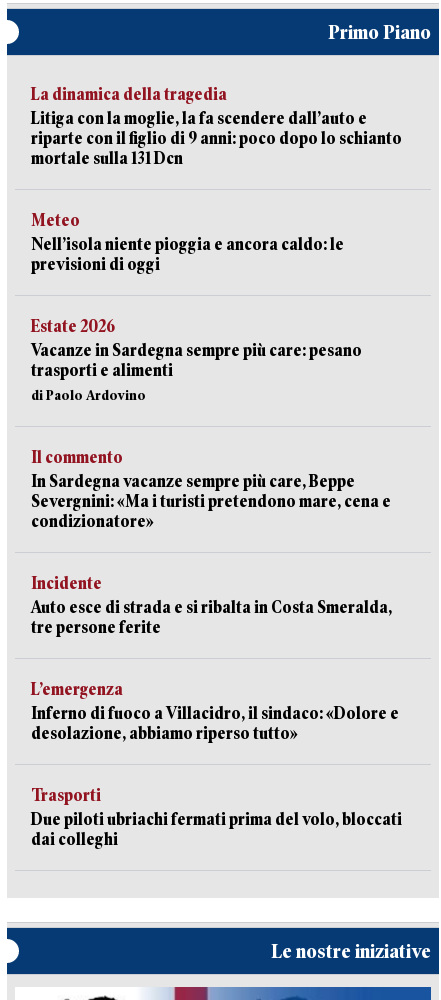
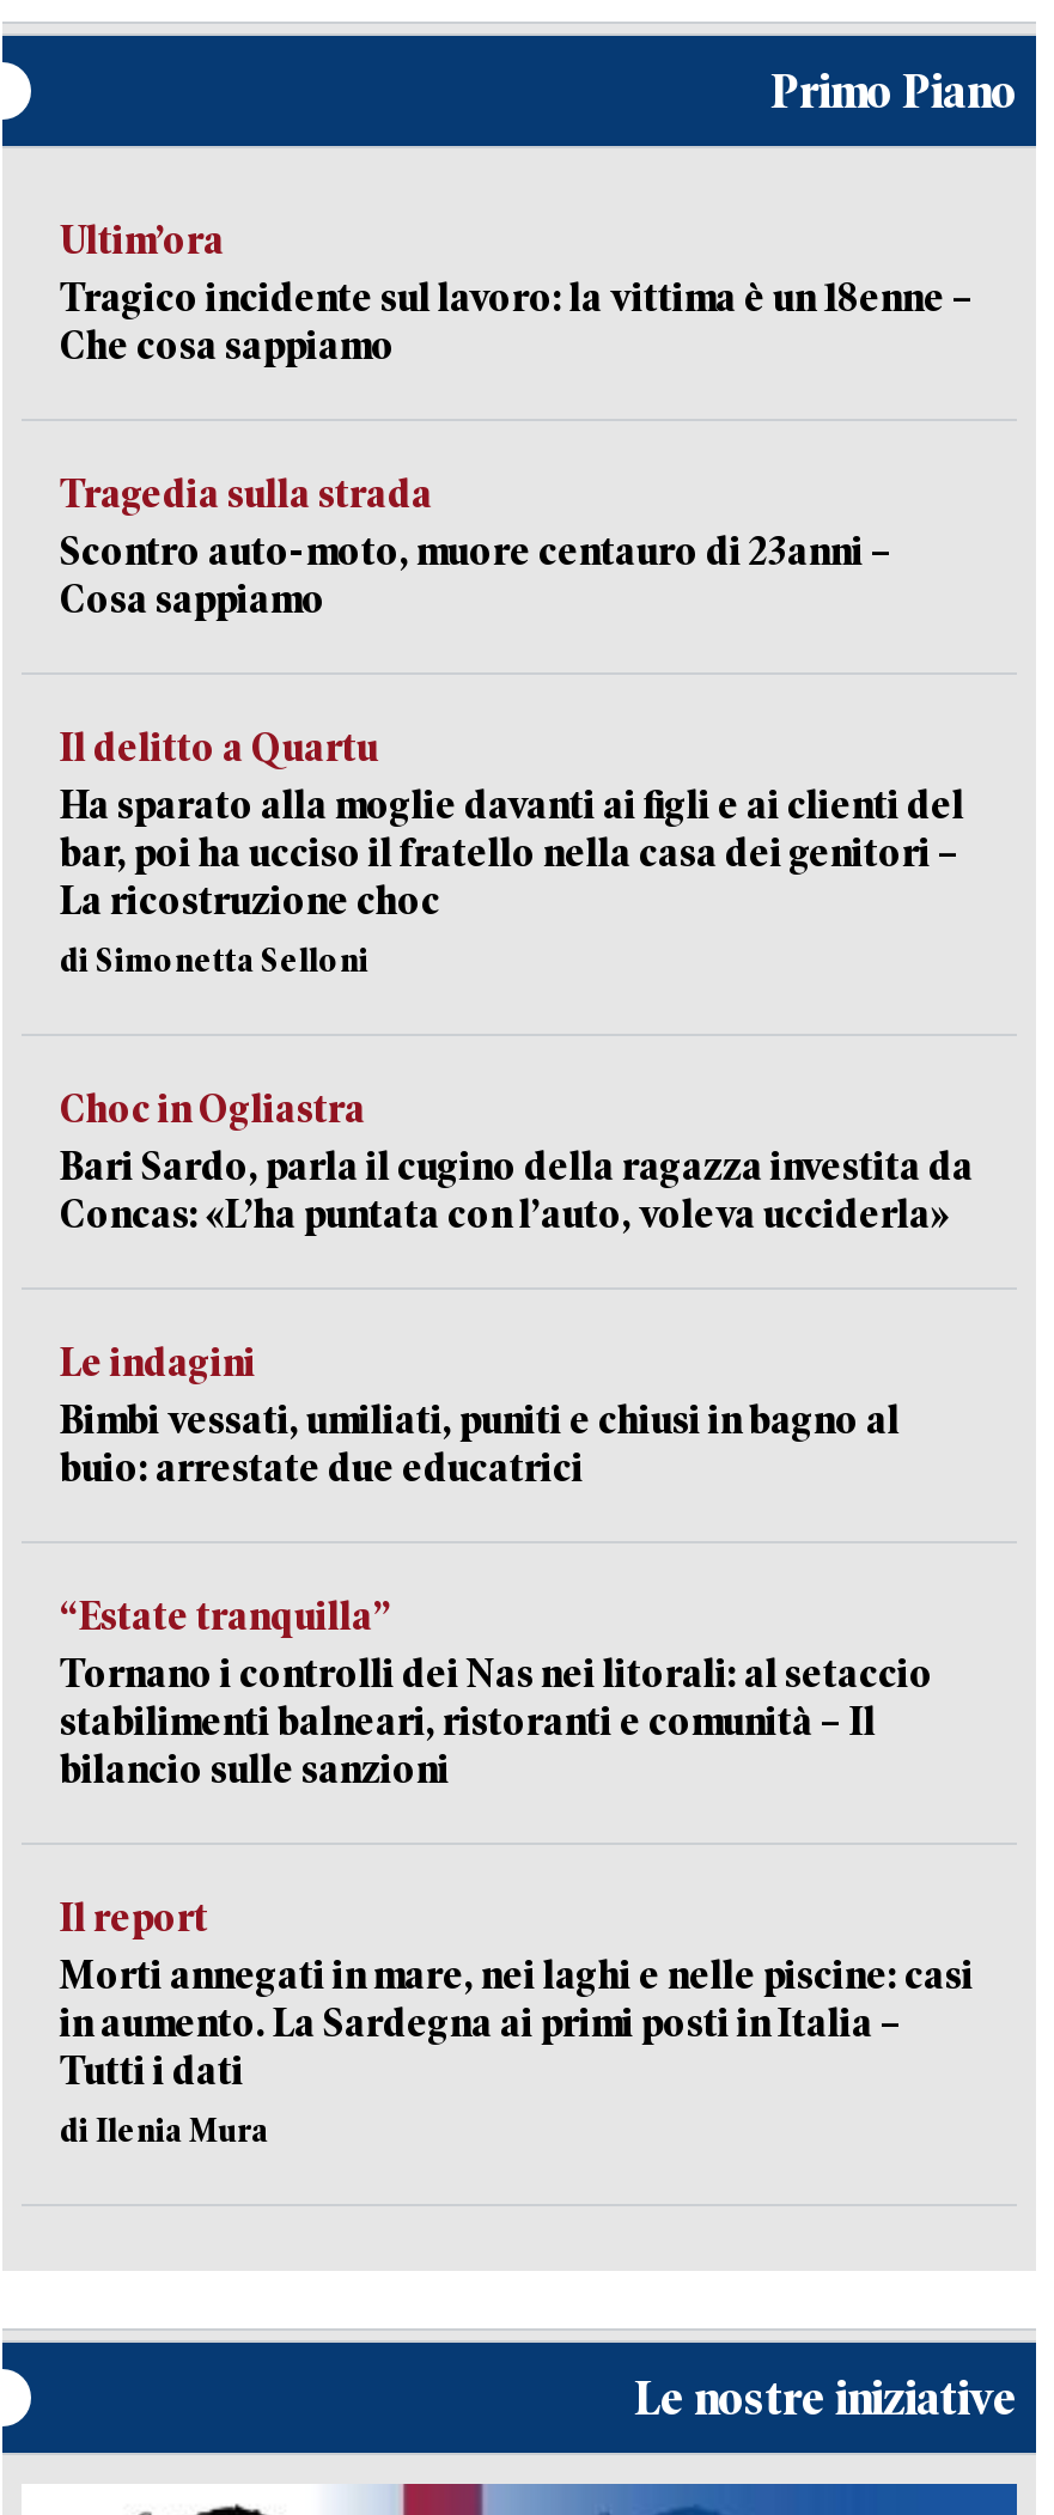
- La dinamica della tragedia
- Litiga con la moglie, la fa scendere dall’auto e
- riparte con il figlio di 9 anni: poco dopo lo schianto
- mortale sulla 131 Dcn
+ Ultim’ora
+ Tragico incidente sul lavoro: la vittima è un 18enne –
+ Che cosa sappiamo

- Meteo
- Nell’isola niente pioggia e ancora caldo: le
- previsioni di oggi
+ Tragedia sulla strada
+ Scontro auto-moto, muore centauro di 23anni –
+ Cosa sappiamo

- Estate 2026
- Vacanze in Sardegna sempre più care: pesano
- trasporti e alimenti
- di Paolo Ardovino
+ Il delitto a Quartu
+ Ha sparato alla moglie davanti ai figli e ai clienti del
+ bar, poi ha ucciso il fratello nella casa dei genitori –
+ La ricostruzione choc
+ di Simonetta Selloni

- Il commento
- In Sardegna vacanze sempre più care, Beppe
- Severgnini: «Ma i turisti pretendono mare, cena e
- condizionatore»
+ Choc in Ogliastra
+ Bari Sardo, parla il cugino della ragazza investita da
+ Concas: «L’ha puntata con l’auto, voleva ucciderla»

- Incidente
- Auto esce di strada e si ribalta in Costa Smeralda,
- tre persone ferite
+ Le indagini
+ Bimbi vessati, umiliati, puniti e chiusi in bagno al
+ buio: arrestate due educatrici

- L’emergenza
- Inferno di fuoco a Villacidro, il sindaco: «Dolore e
- desolazione, abbiamo riperso tutto»
+ “Estate tranquilla”
+ Tornano i controlli dei Nas nei litorali: al setaccio
+ stabilimenti balneari, ristoranti e comunità – Il
+ bilancio sulle sanzioni

- Trasporti
- Due piloti ubriachi fermati prima del volo, bloccati
- dai colleghi
+ Il report
+ Morti annegati in mare, nei laghi e nelle piscine: casi
+ in aumento. La Sardegna ai primi posti in Italia –
+ Tutti i dati
+ di Ilenia Mura
